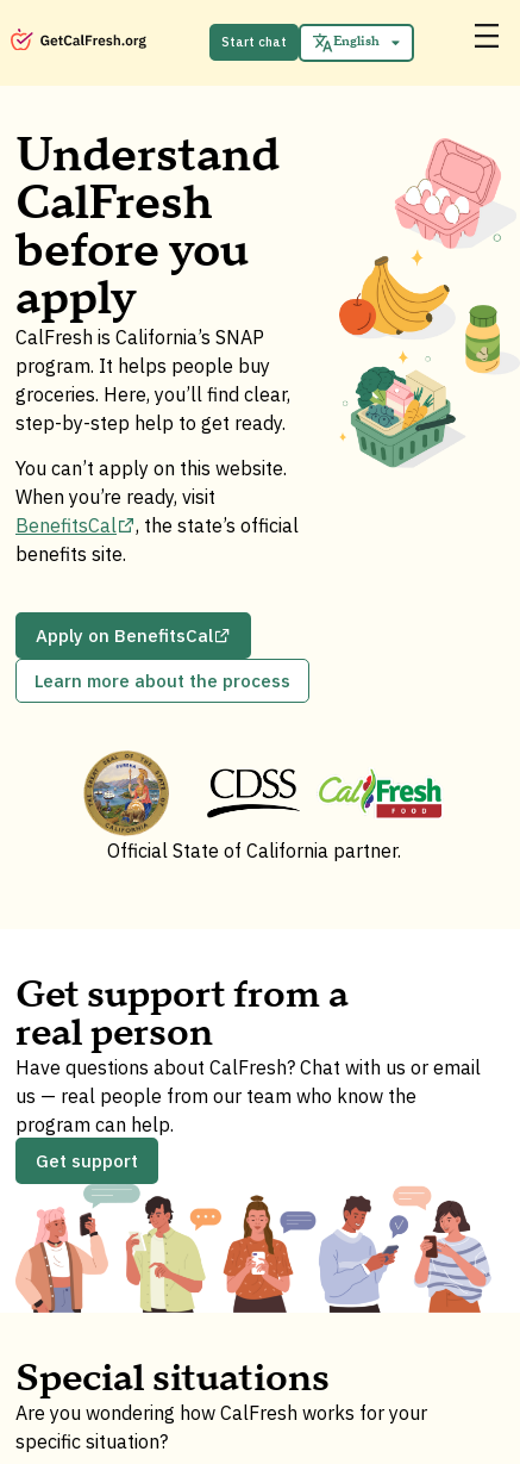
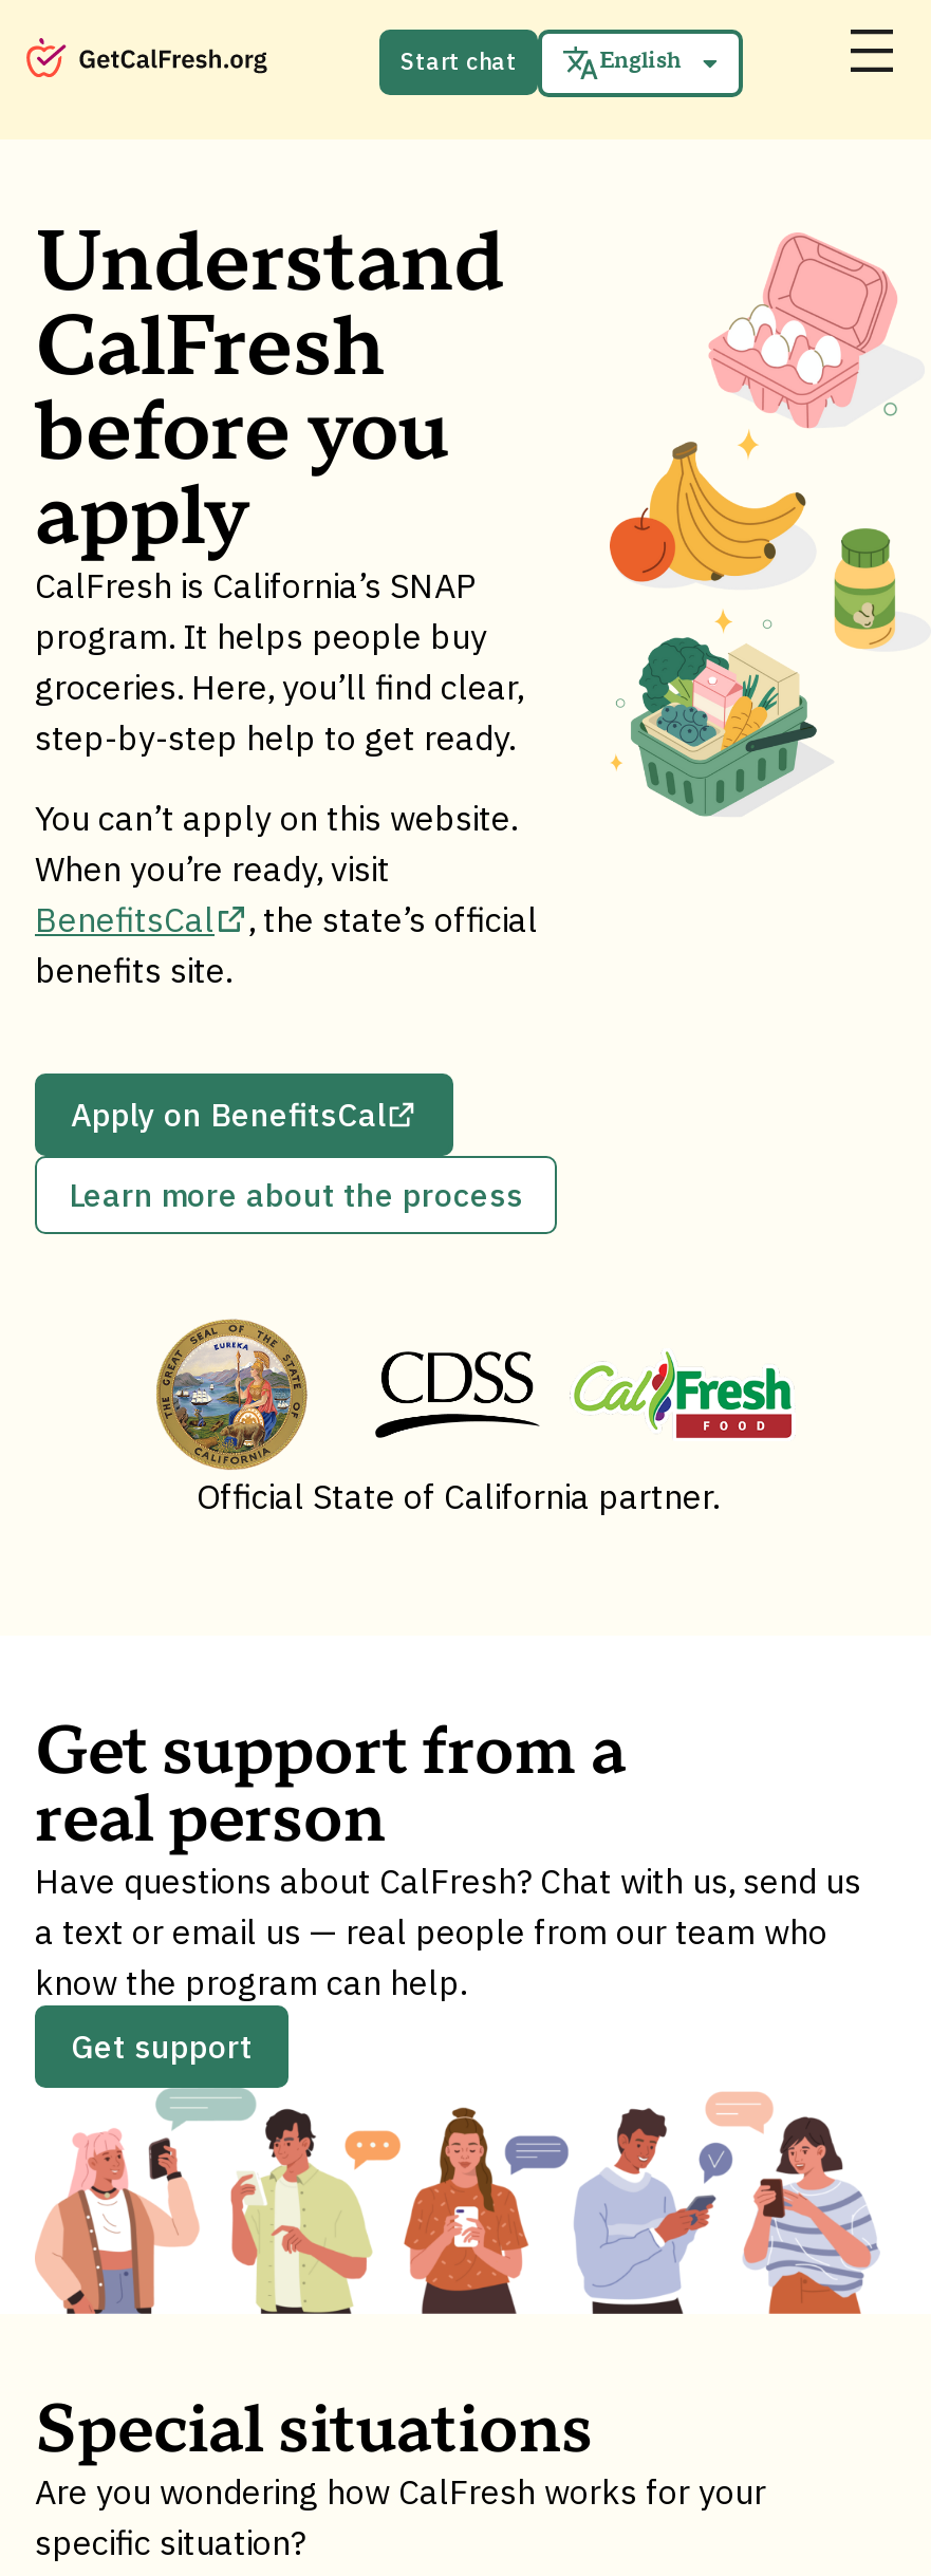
- Have questions about CalFresh? Chat with us or email
- us — real people from our team who know the
- program can help.
+ Have questions about CalFresh? Chat with us, send us
+ a text or email us — real people from our team who
+ know the program can help.
